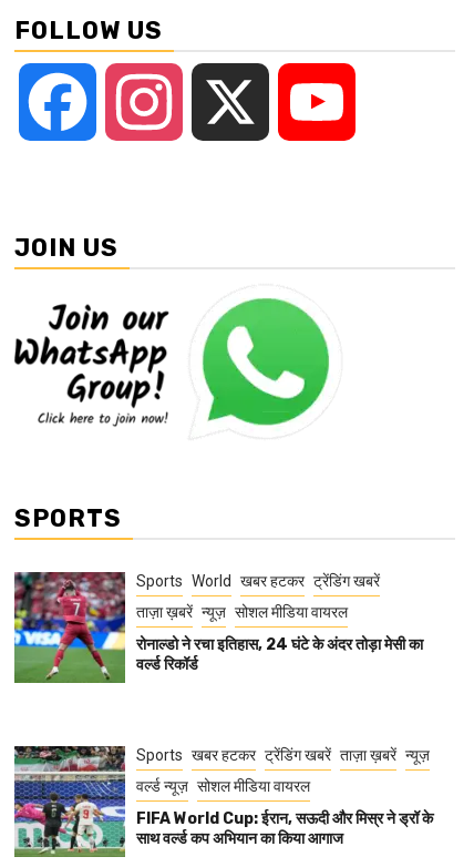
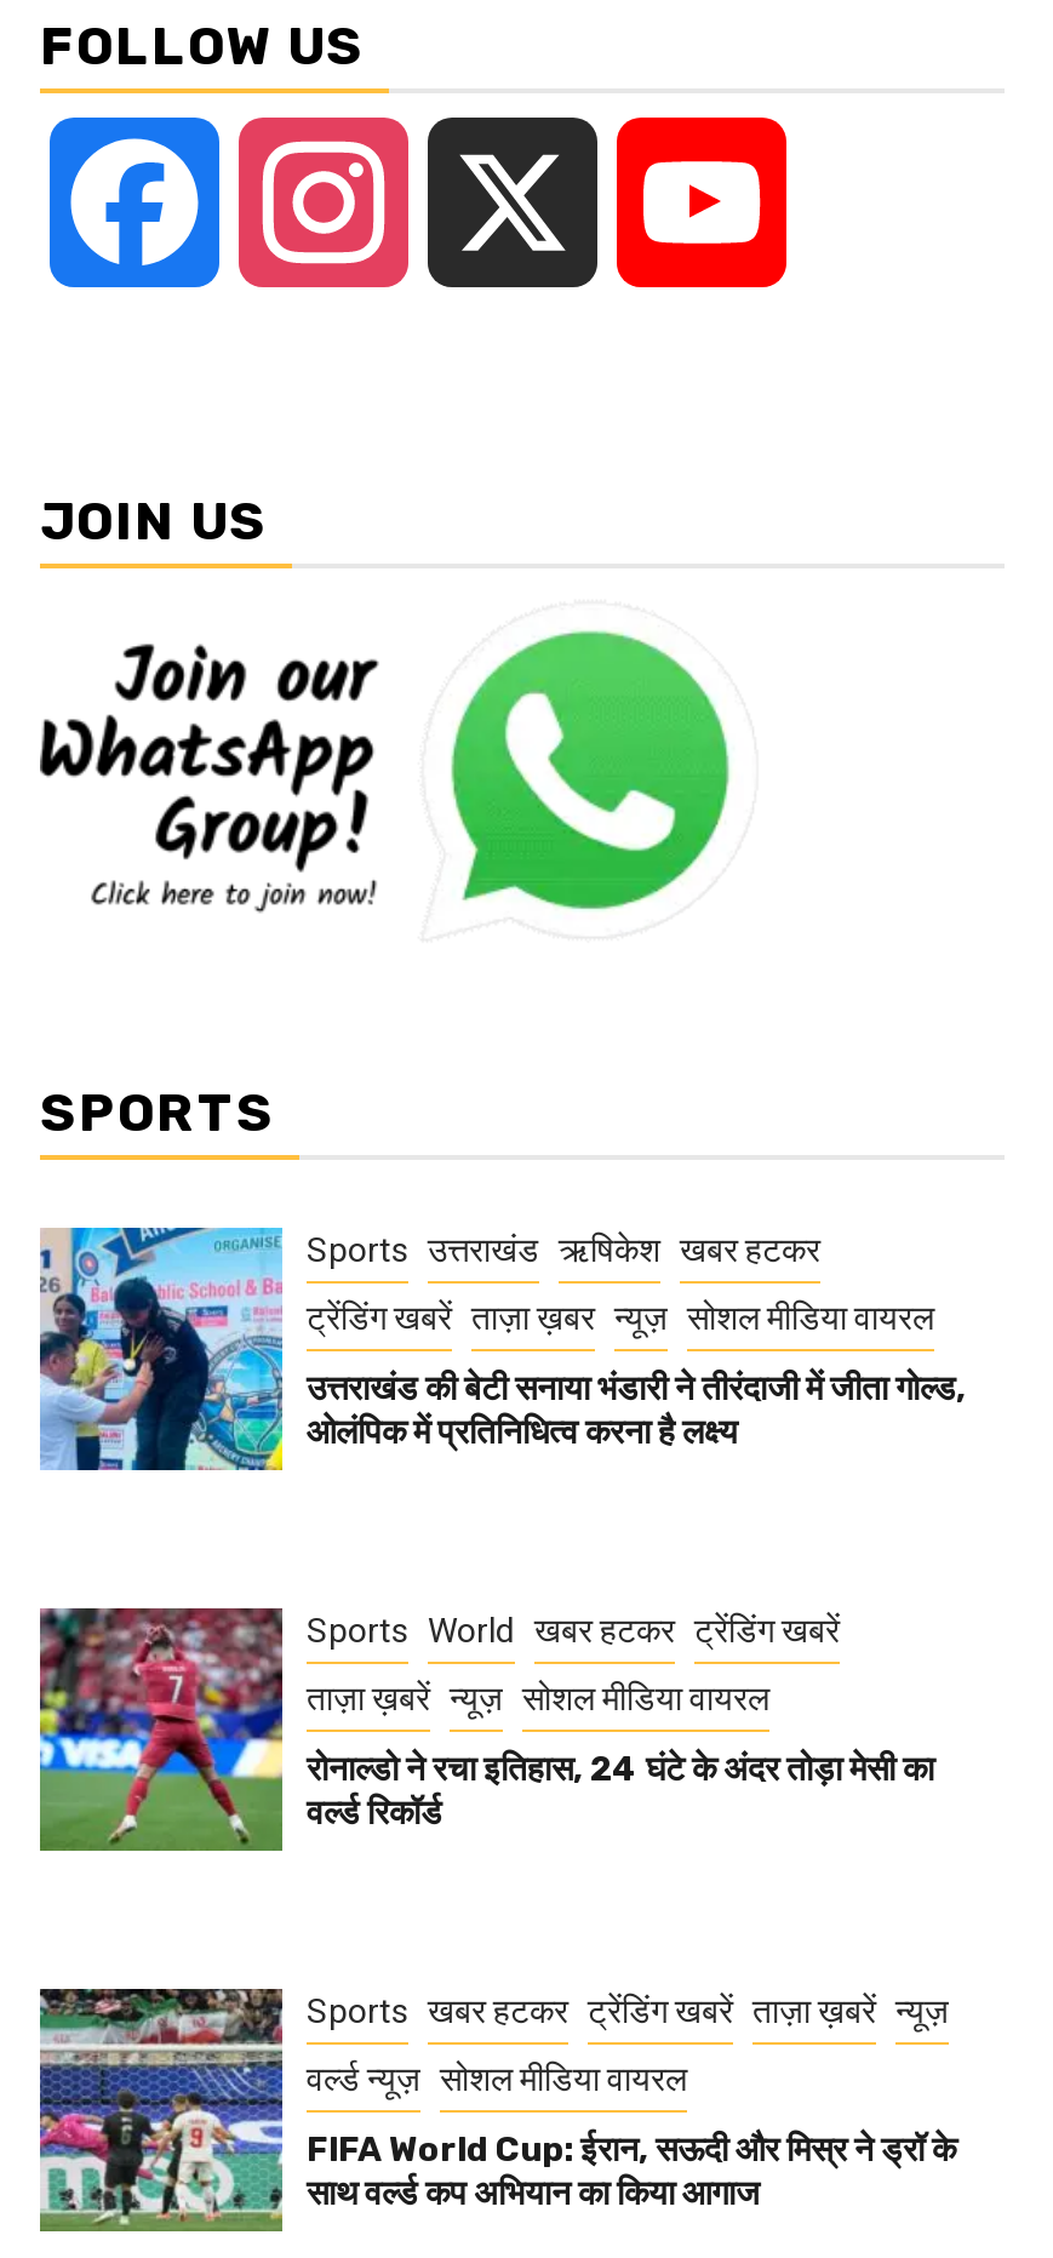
+ [image]
+ Sports उत्तराखंड ऋषिकेश खबर हटकर
+ ट्रेंडिंग खबरें ताज़ा ख़बर न्यूज़ सोशल मीडिया वायरल
+ उत्तराखंड की बेटी सनाया भंडारी ने तीरंदाजी में जीता गोल्ड,
+ ओलंपिक में प्रतिनिधित्व करना है लक्ष्य
